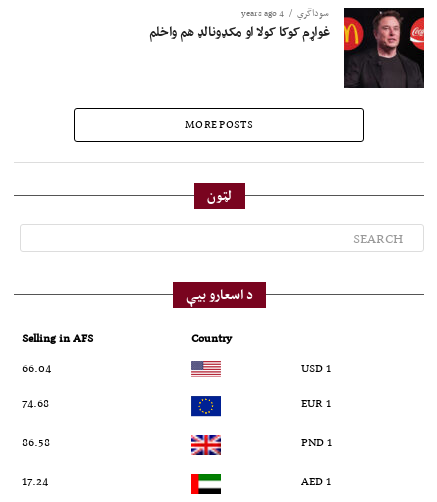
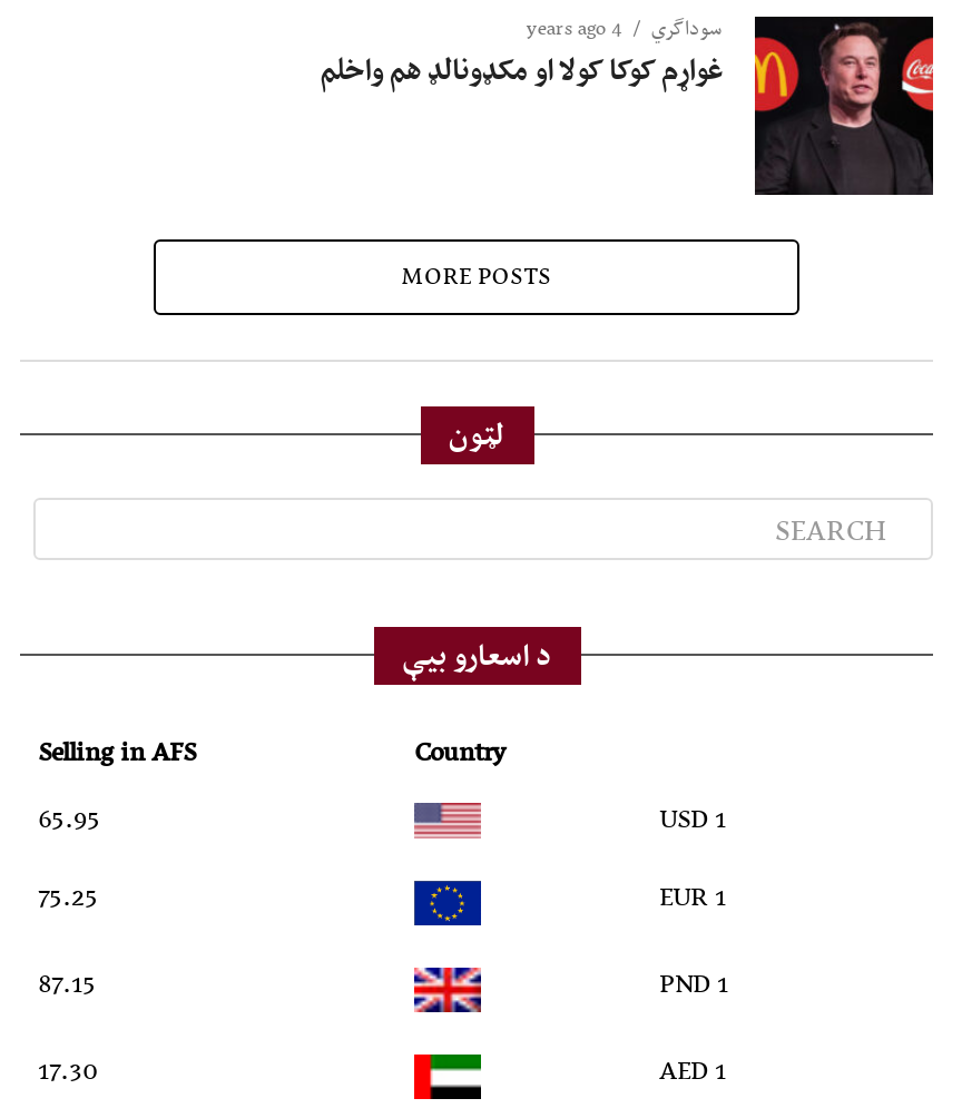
- 66.04
+ 65.95

- 74.68
+ 75.25

- 86.58
+ 87.15

- 17.24
+ 17.30
